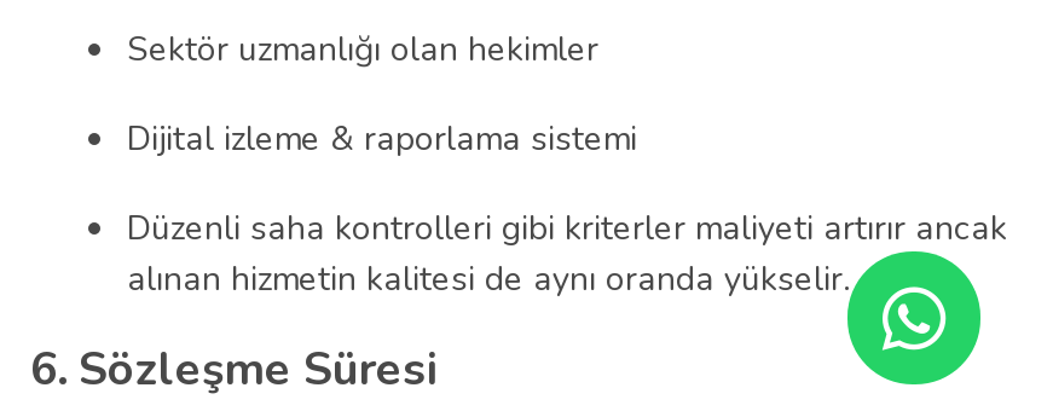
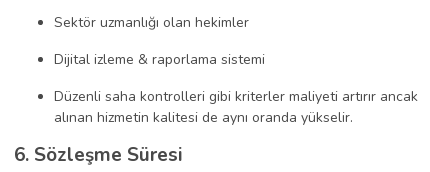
- [image]
